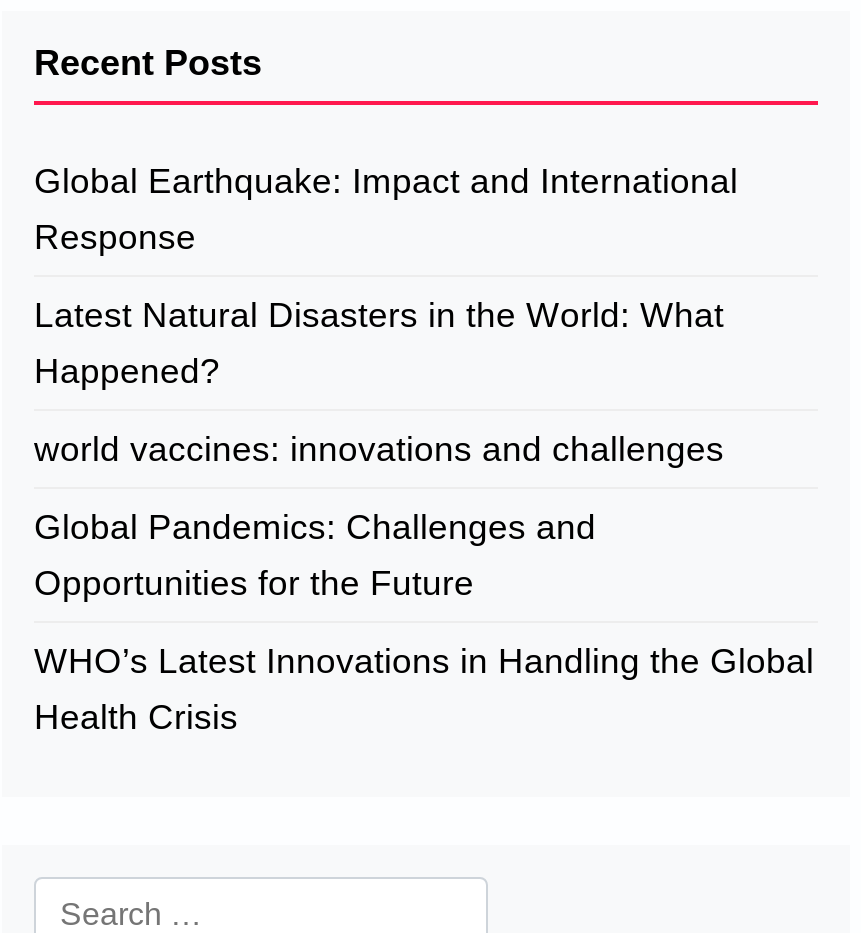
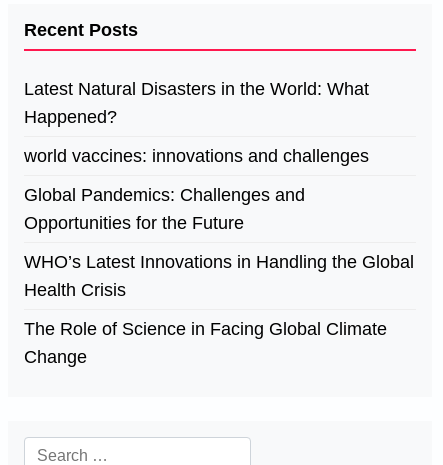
- Global Earthquake: Impact and International
- Response

moved up: Latest Natural Disasters in the World: What | Happened? | world vaccines: innovations and challenges | Global Pandemics: Challenges and | Opportunities for the Future | WHO’s Latest Innovations in Handling the Global | Health Crisis

+ The Role of Science in Facing Global Climate
+ Change
